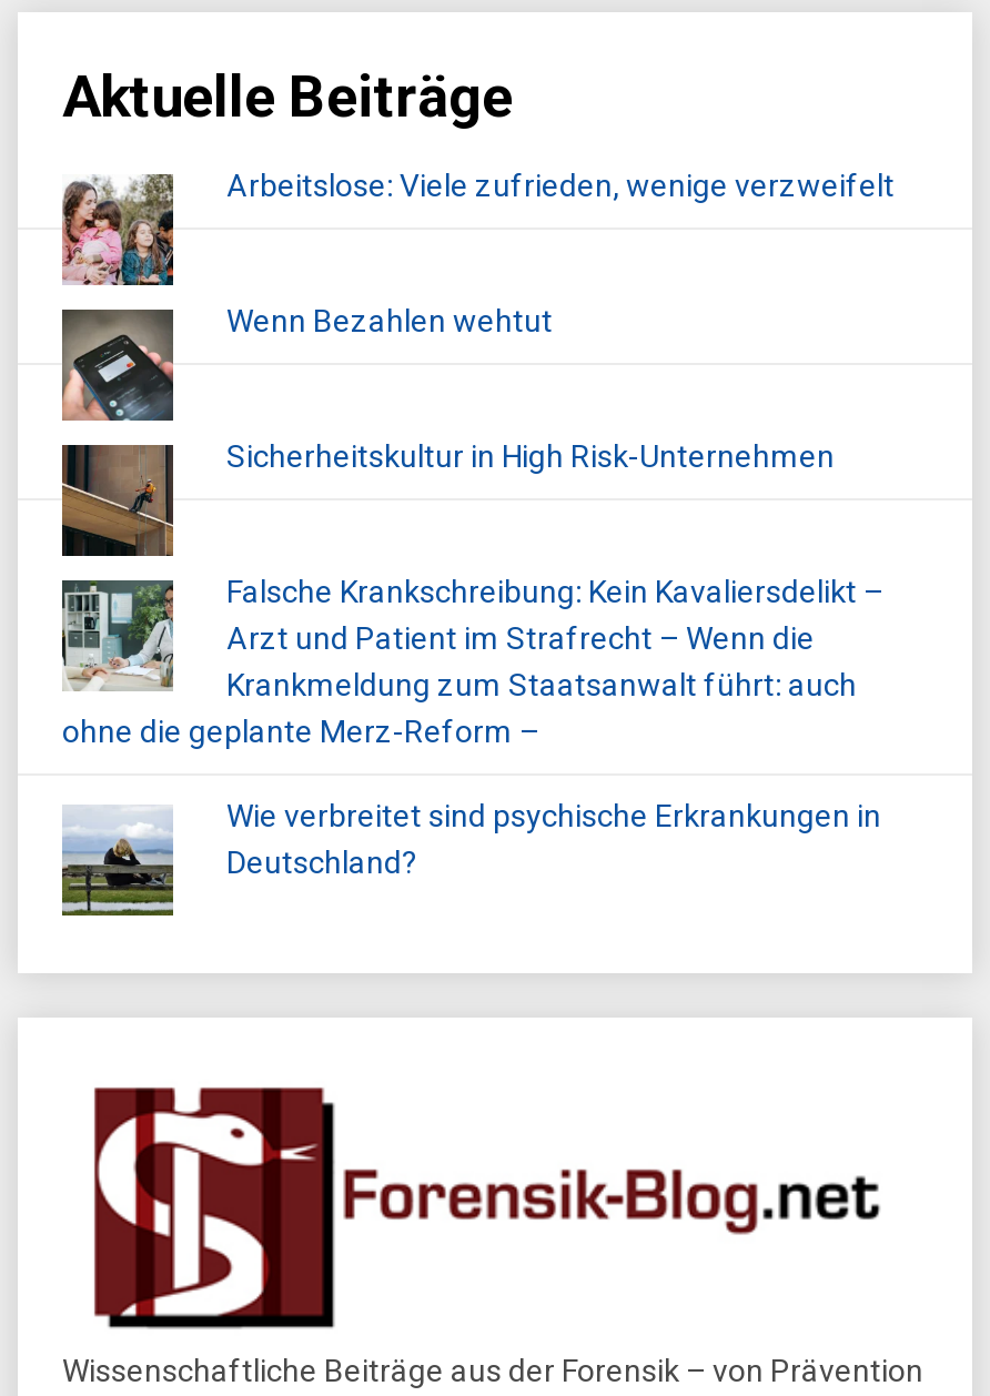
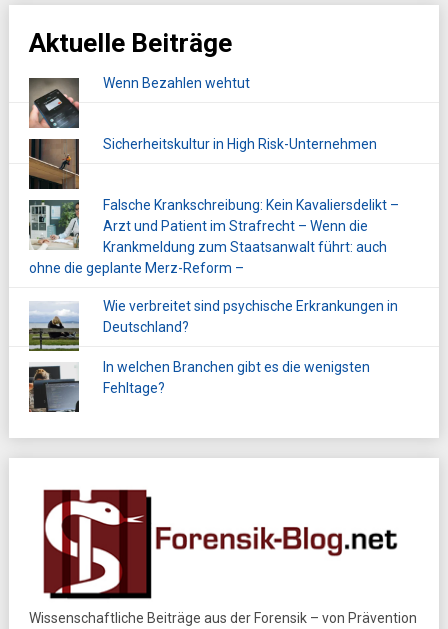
- [image]
- Arbeitslose: Viele zufrieden, wenige verzweifelt

moved up: [image] | Wenn Bezahlen wehtut | Sicherheitskultur in High Risk-Unternehmen | ... | Wie verbreitet sind psychische Erkrankungen in | Deutschland?

+ [image]
+ In welchen Branchen gibt es die wenigsten
+ Fehltage?
